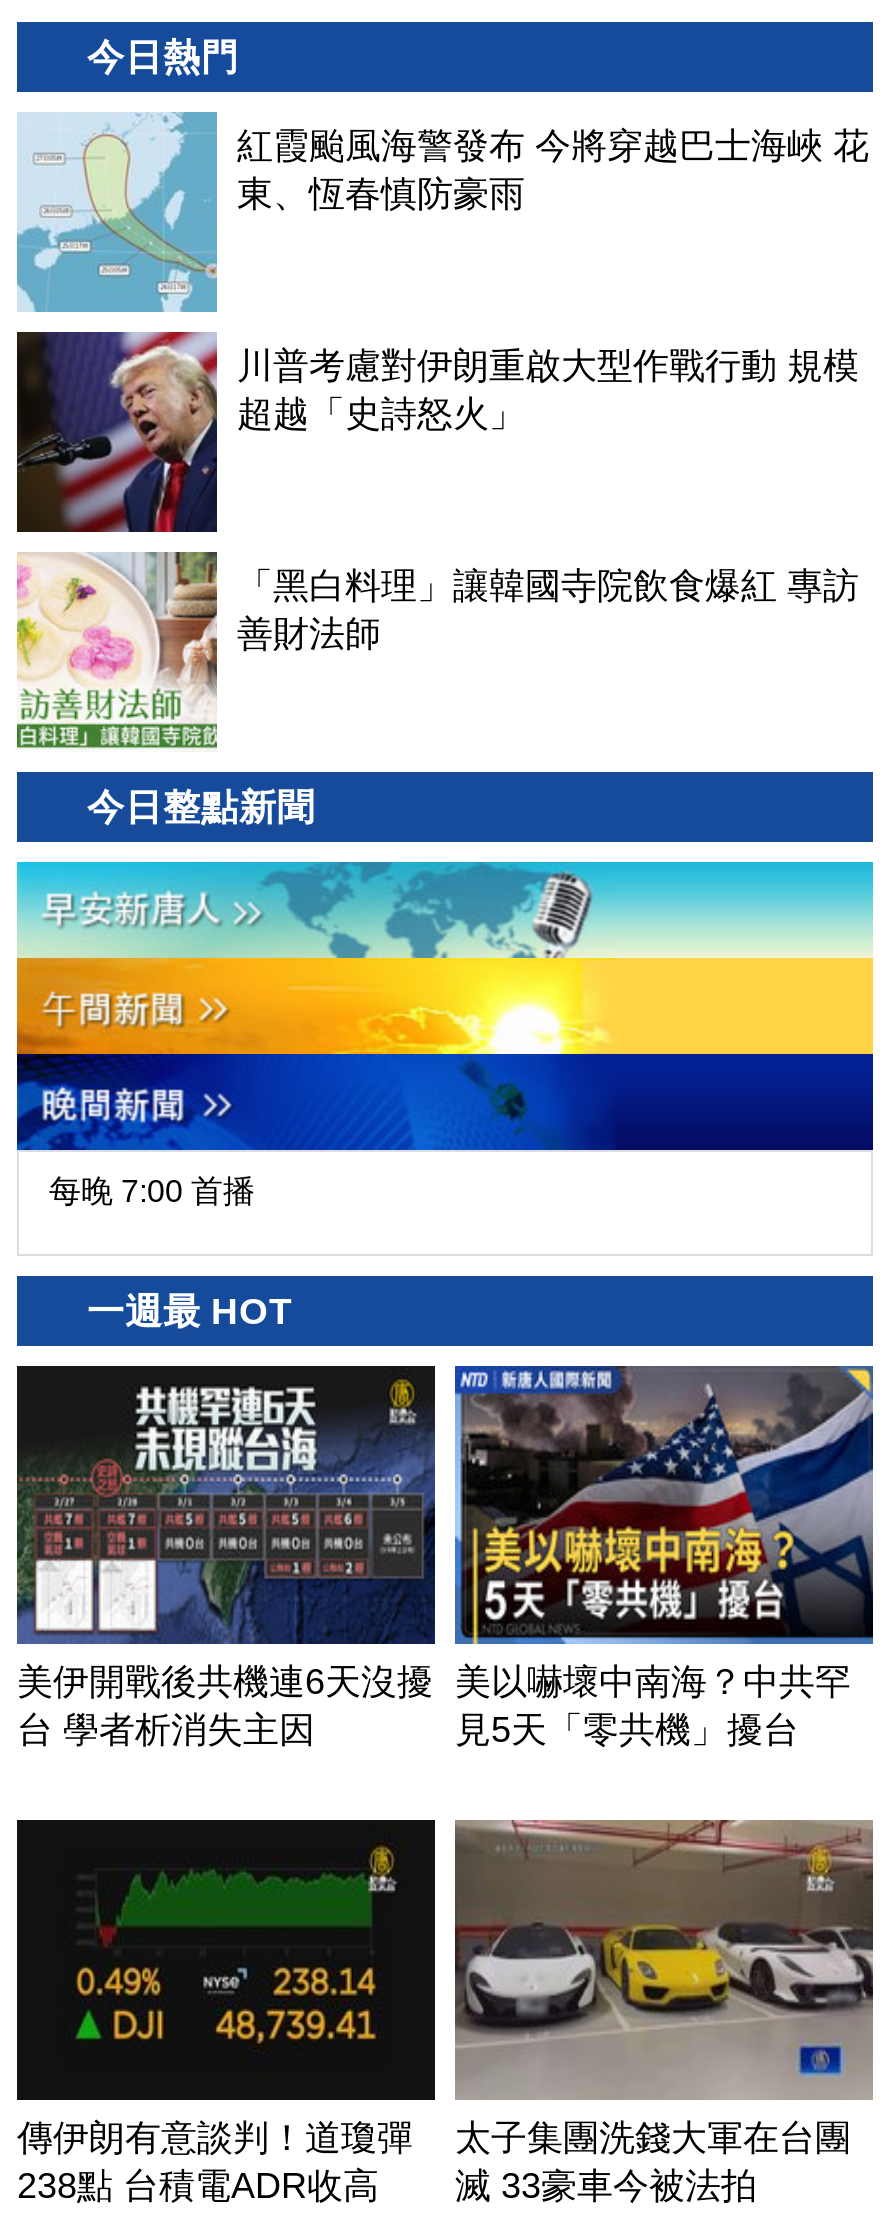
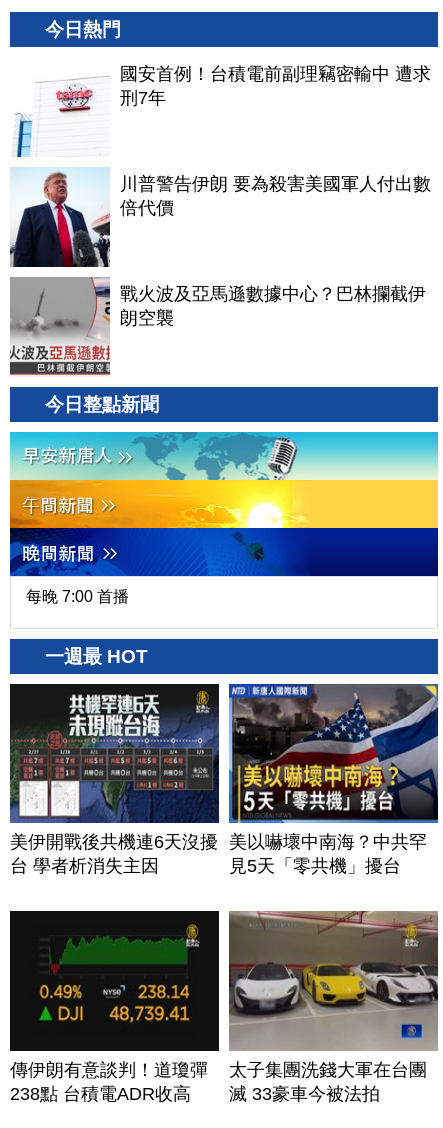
- [image]
- 紅霞颱風海警發布 今將穿越巴士海峽 花
- 東、恆春慎防豪雨
+ [image]
+ 國安首例！台積電前副理竊密輸中 遭求
+ 刑7年

- [image]
- 川普考慮對伊朗重啟大型作戰行動 規模
- 超越「史詩怒火」
+ [image]
+ 川普警告伊朗 要為殺害美國軍人付出數
+ 倍代價

- [image]
- 「黑白料理」讓韓國寺院飲食爆紅 專訪
- 善財法師
+ [image]
+ 戰火波及亞馬遜數據中心？巴林攔截伊
+ 朗空襲
